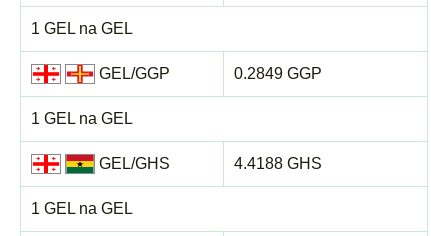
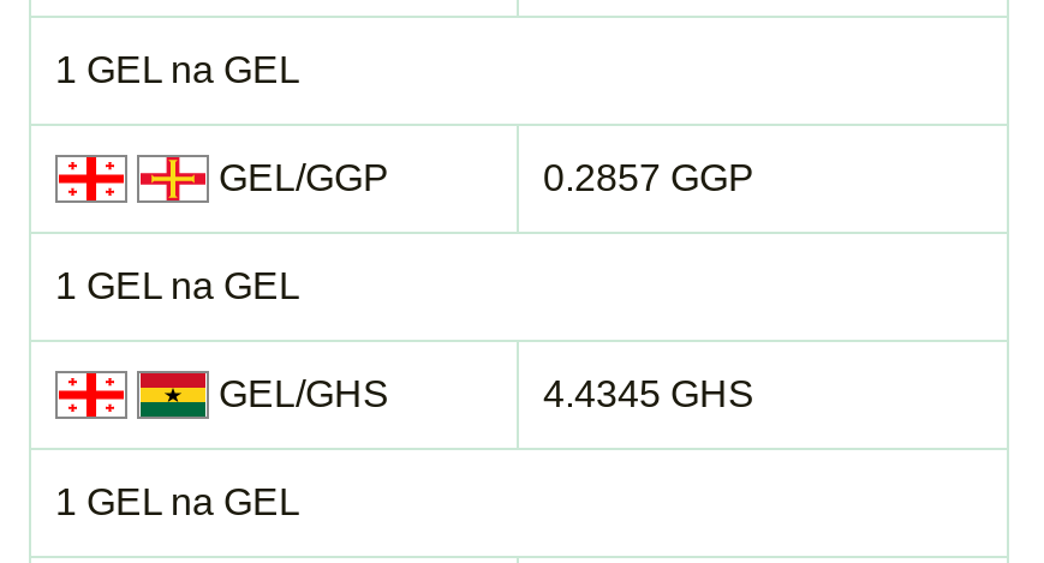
- 0.2849 GGP
+ 0.2857 GGP

- 4.4188 GHS
+ 4.4345 GHS
